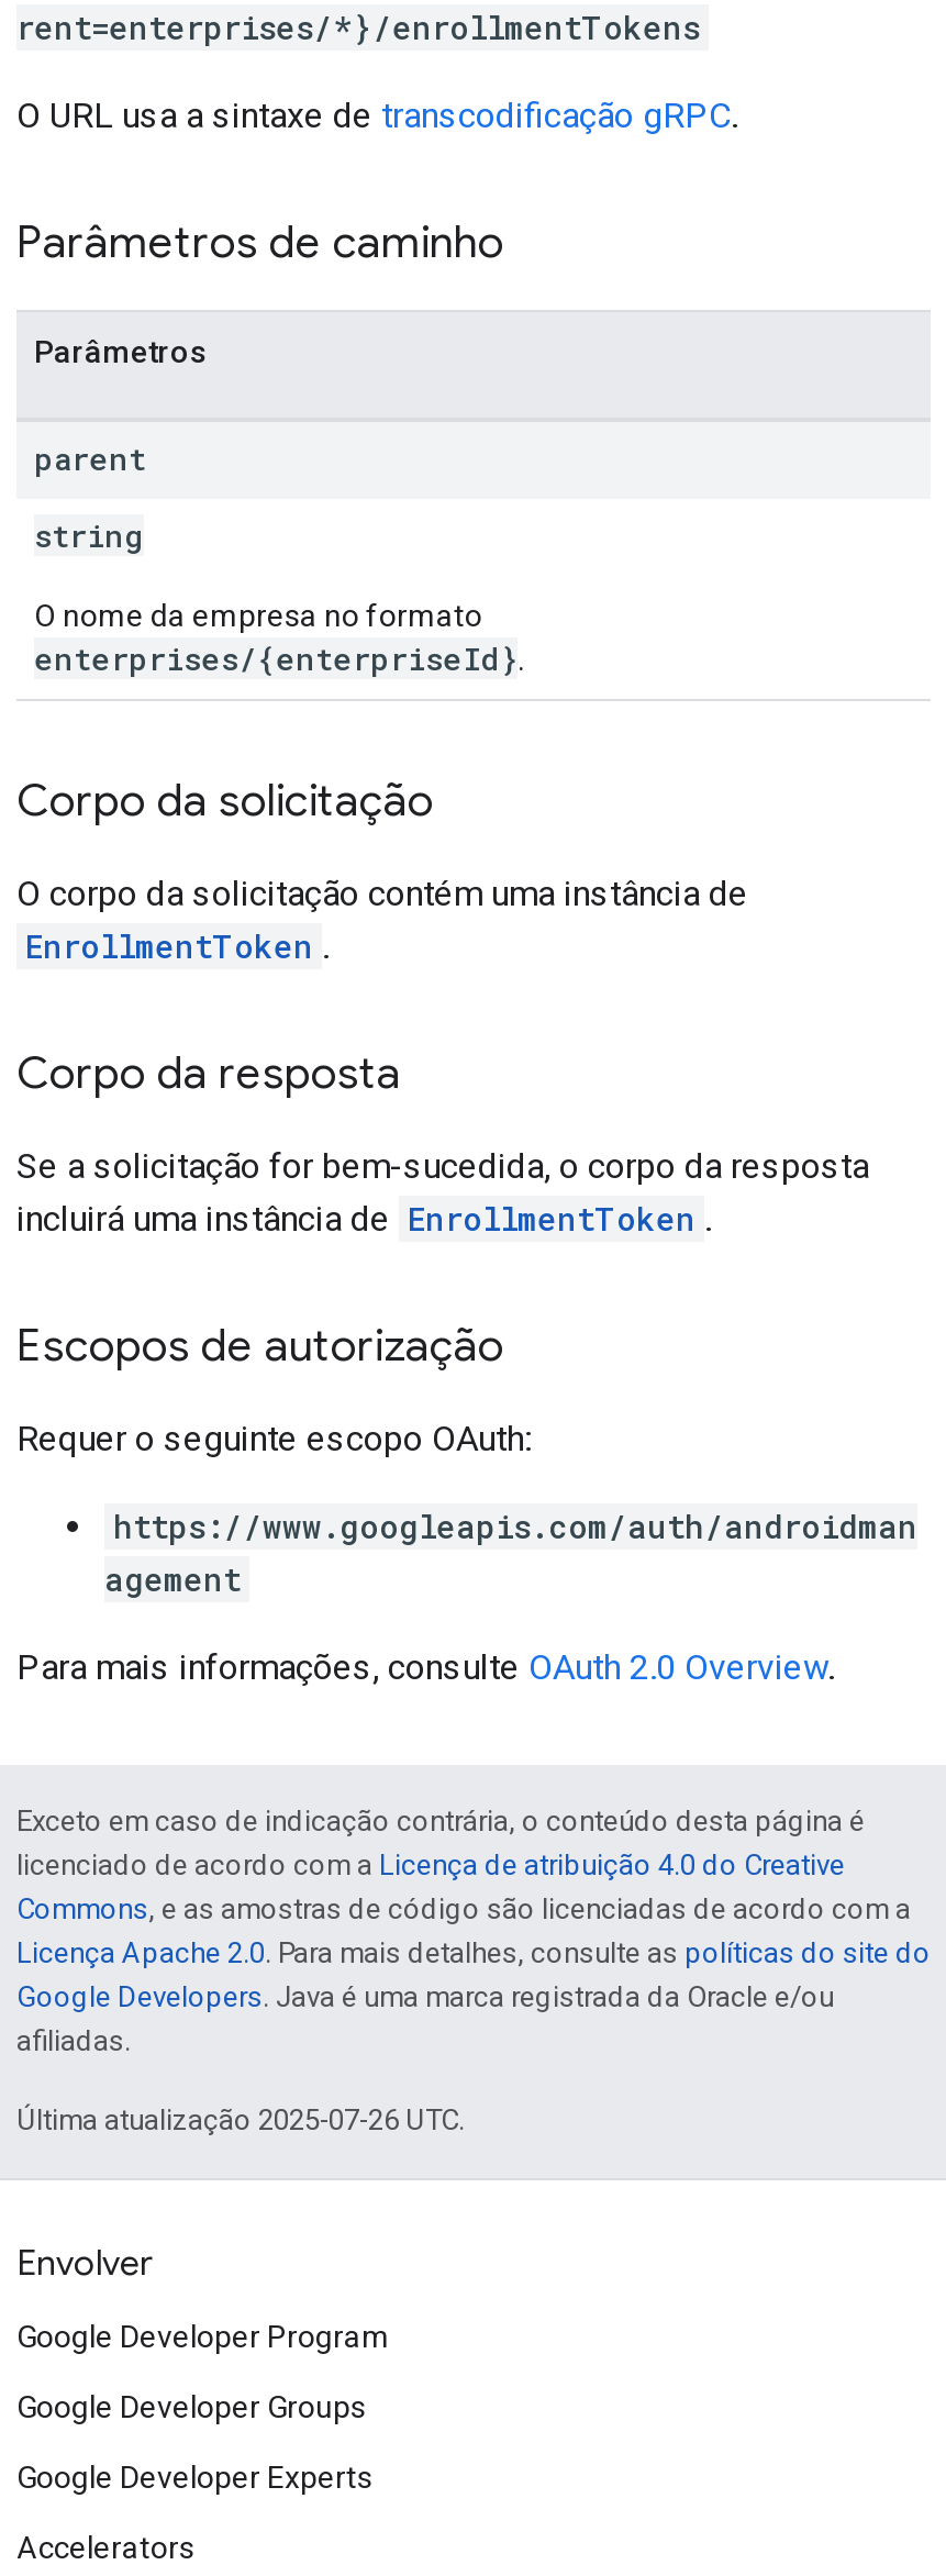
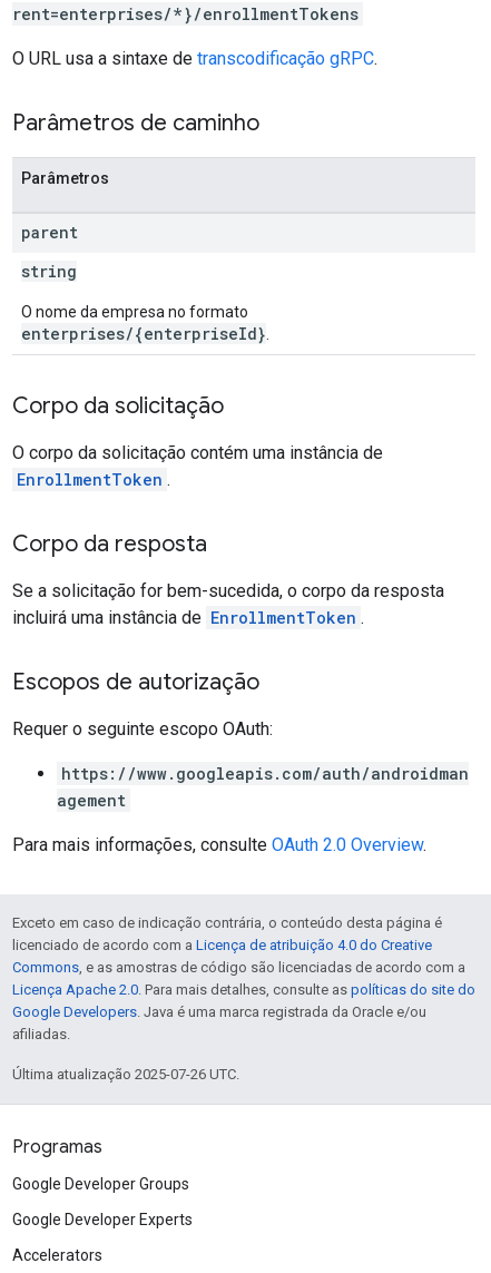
- Envolver
- Google Developer Program
+ Programas
